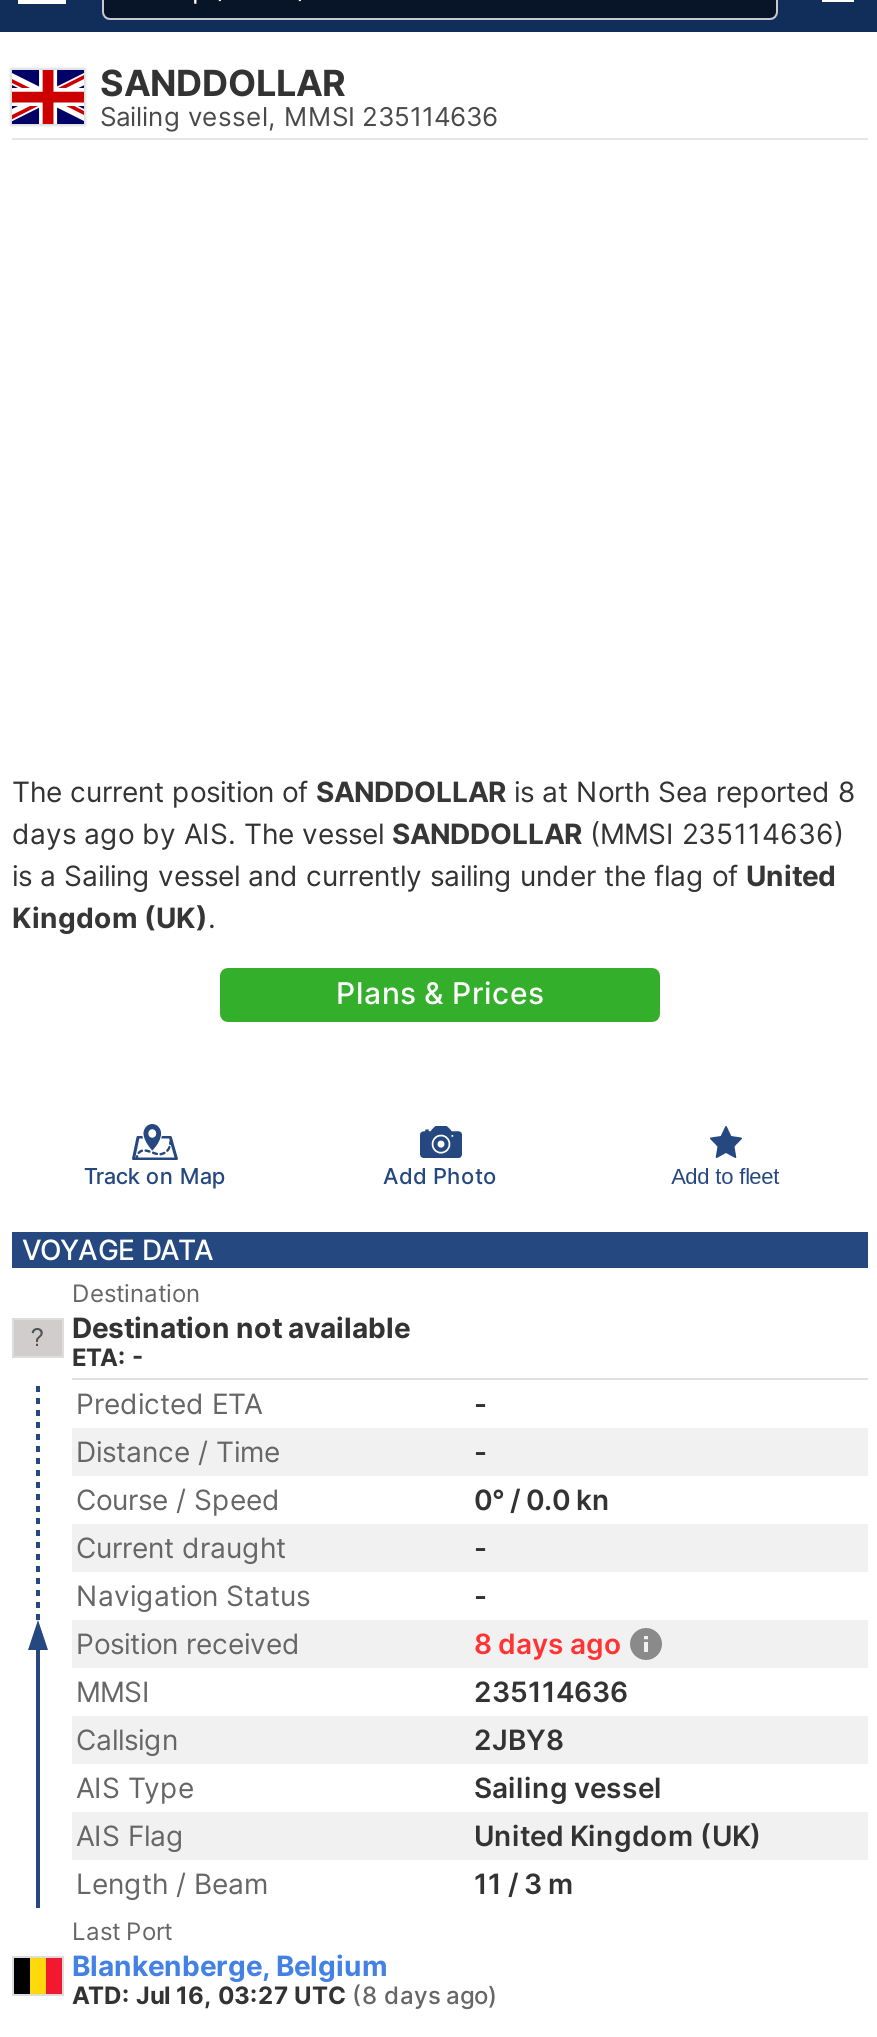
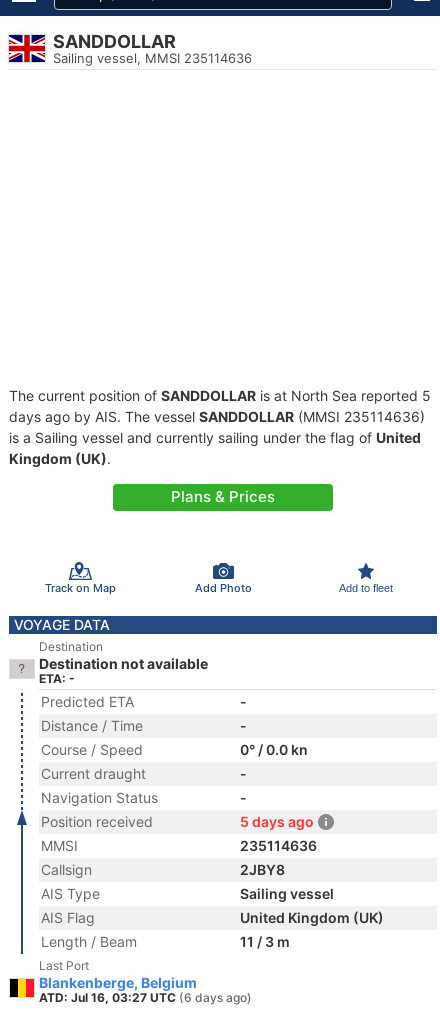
- The current position of SANDDOLLAR is at North Sea reported 8
+ The current position of SANDDOLLAR is at North Sea reported 5

- 8 days ago
+ 5 days ago

- ATD: Jul 16, 03:27 UTC (8 days ago)
+ ATD: Jul 16, 03:27 UTC (6 days ago)
